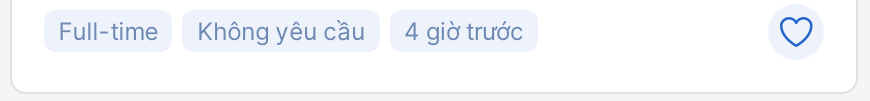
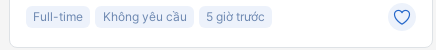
- Full-time Không yêu cầu 4 giờ trước
+ Full-time Không yêu cầu 5 giờ trước
